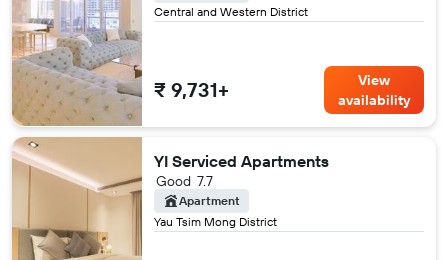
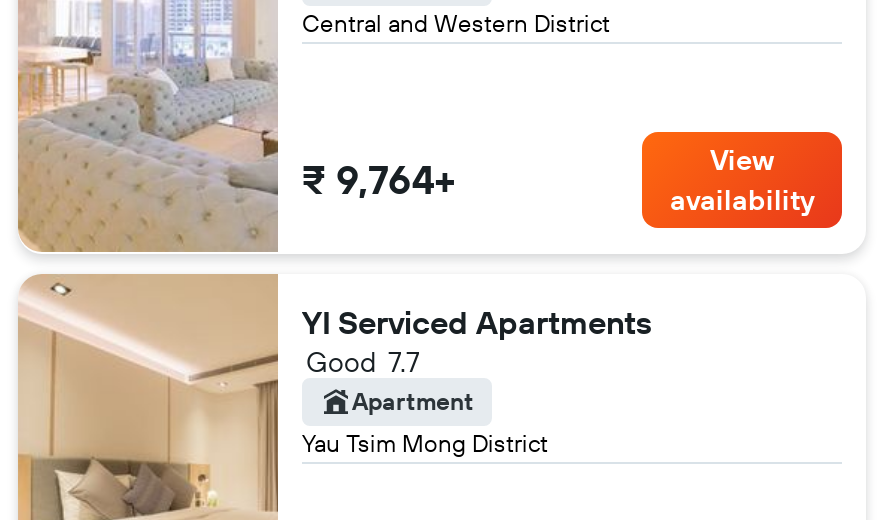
- ₹ 9,731+
+ ₹ 9,764+
